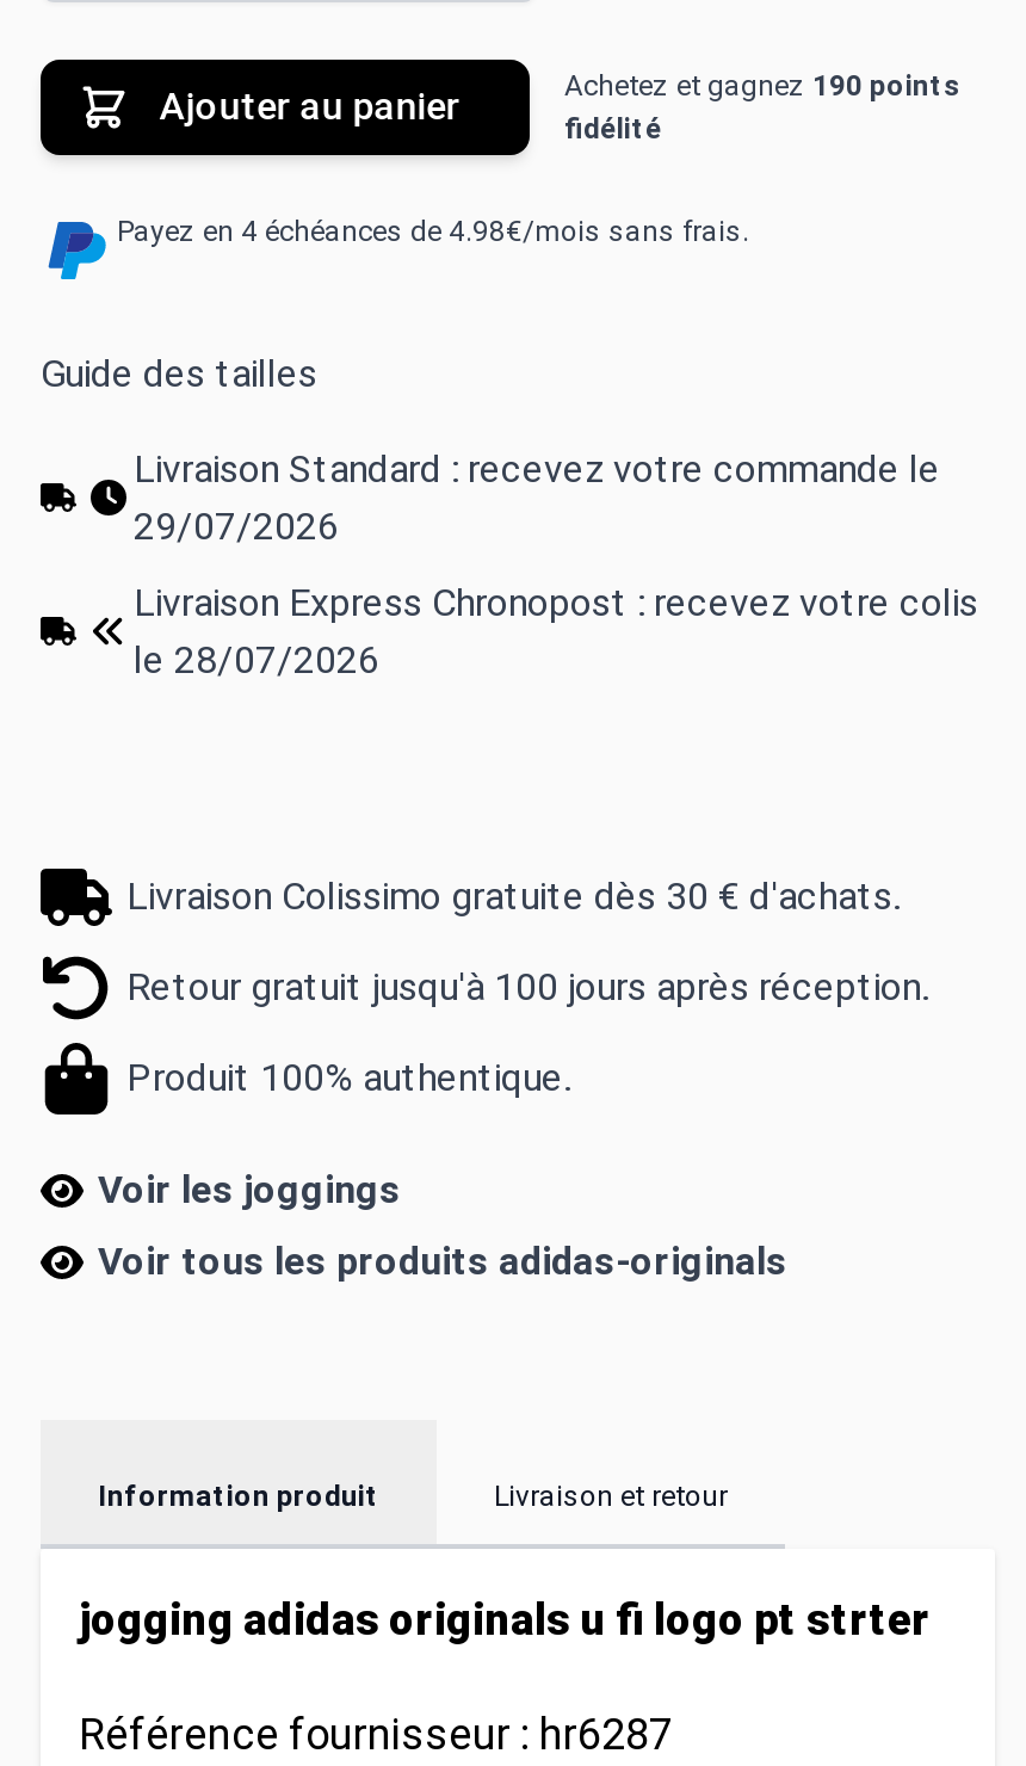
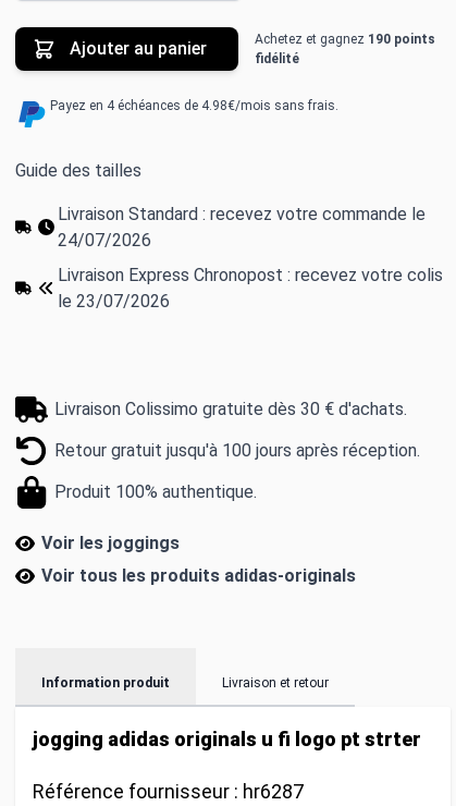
- 29/07/2026
+ 24/07/2026

- le 28/07/2026
+ le 23/07/2026
